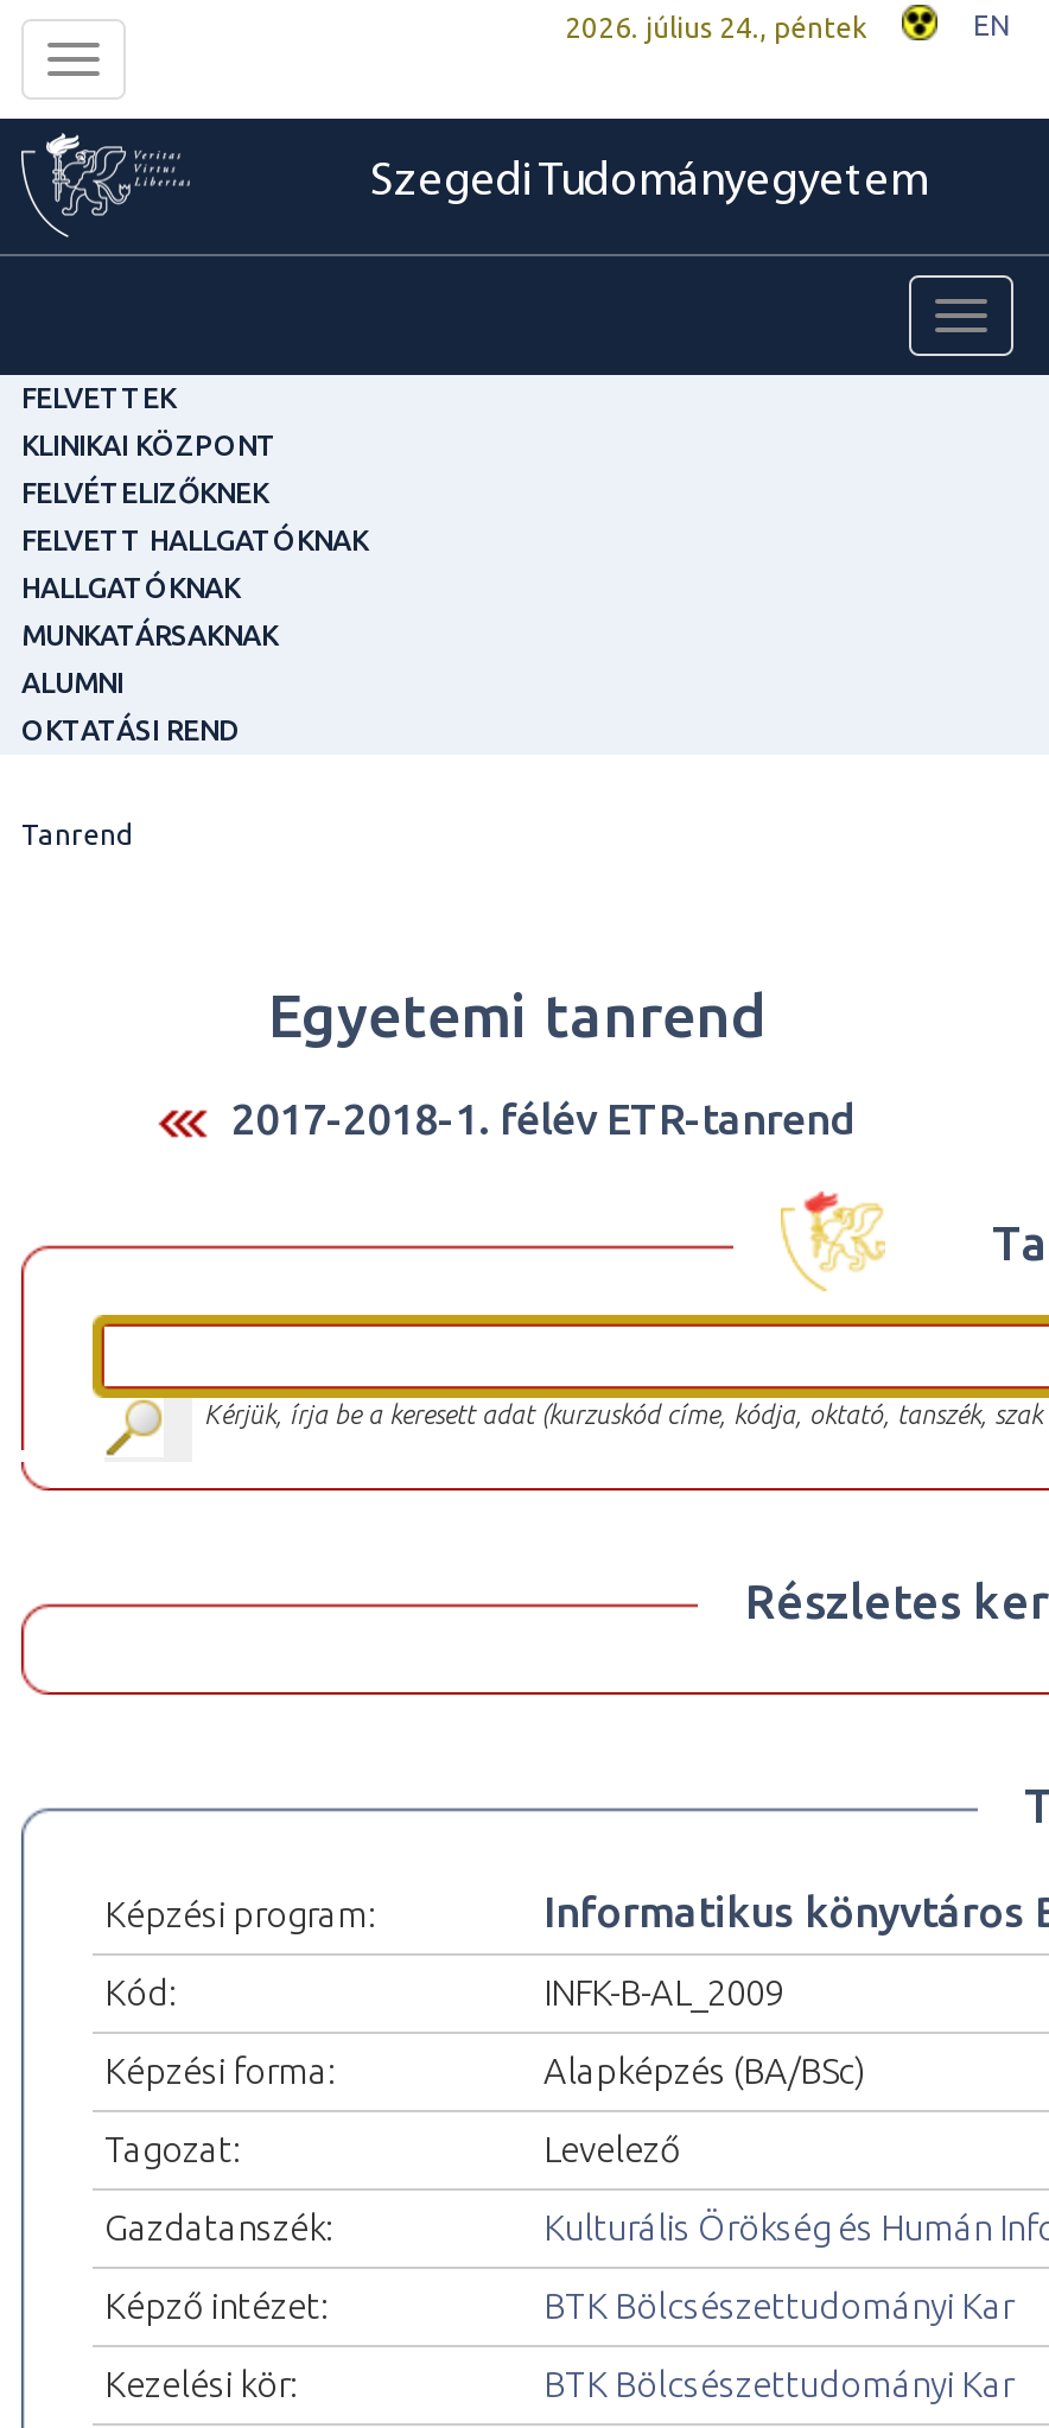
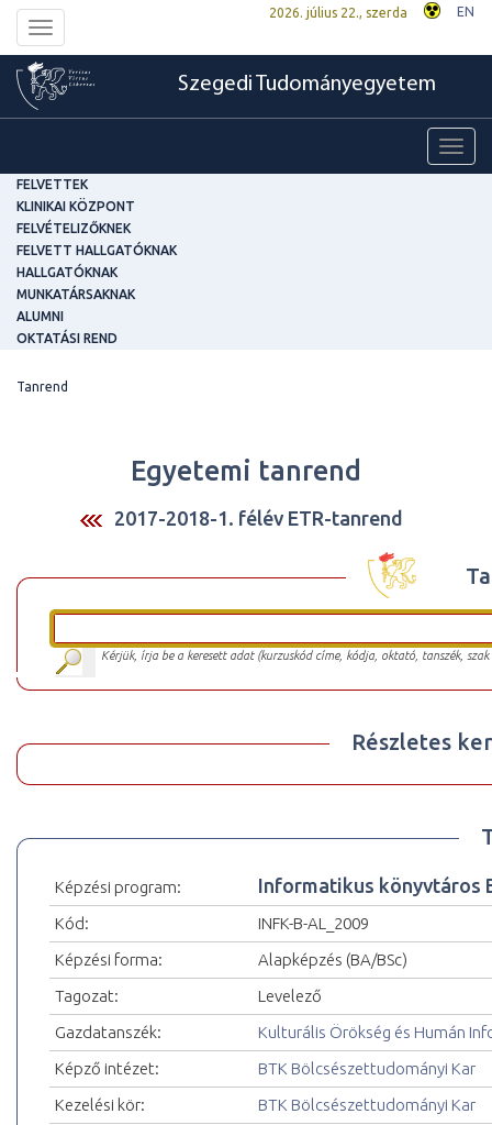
- 2026. július 24., péntek
+ 2026. július 22., szerda
